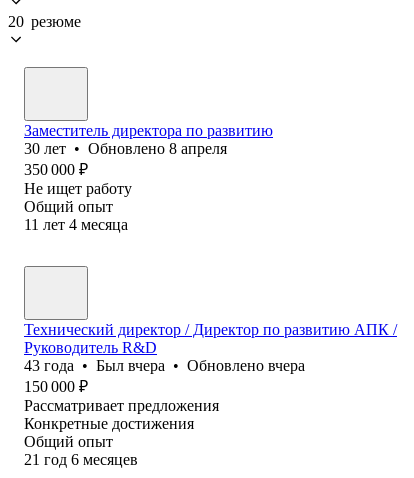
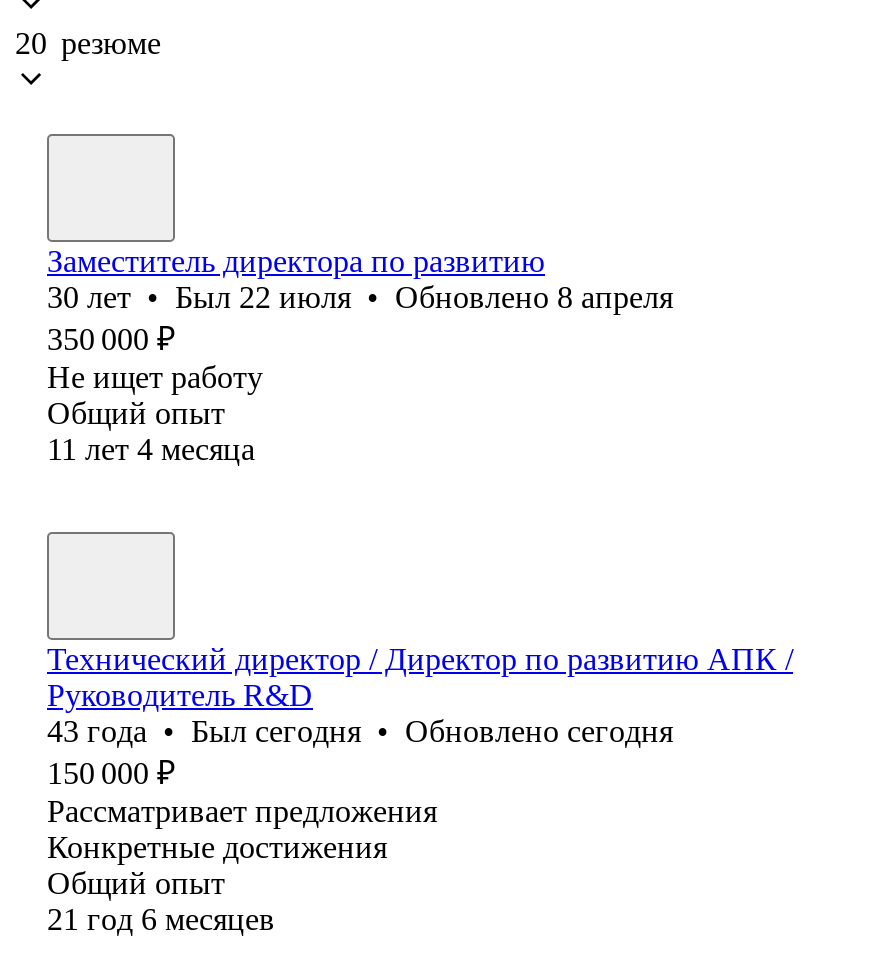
- 30 лет • Обновлено 8 апреля
+ 30 лет • Был 22 июля • Обновлено 8 апреля

- 43 года • Был вчера • Обновлено вчера
+ 43 года • Был сегодня • Обновлено сегодня
